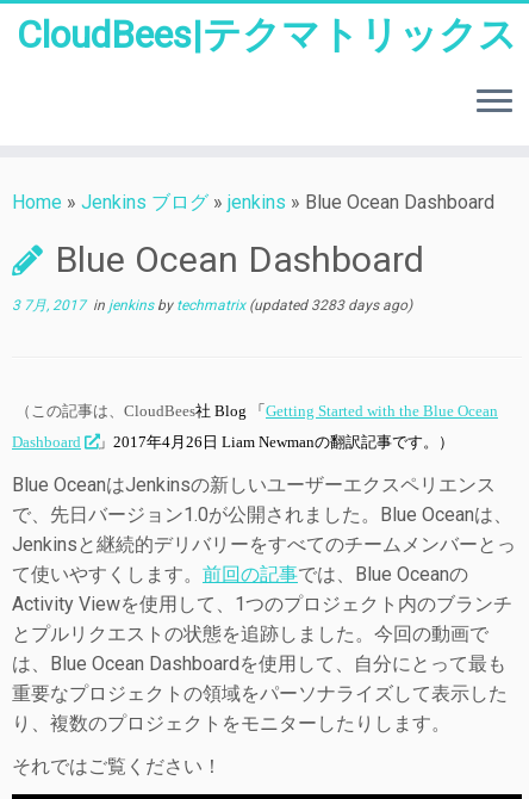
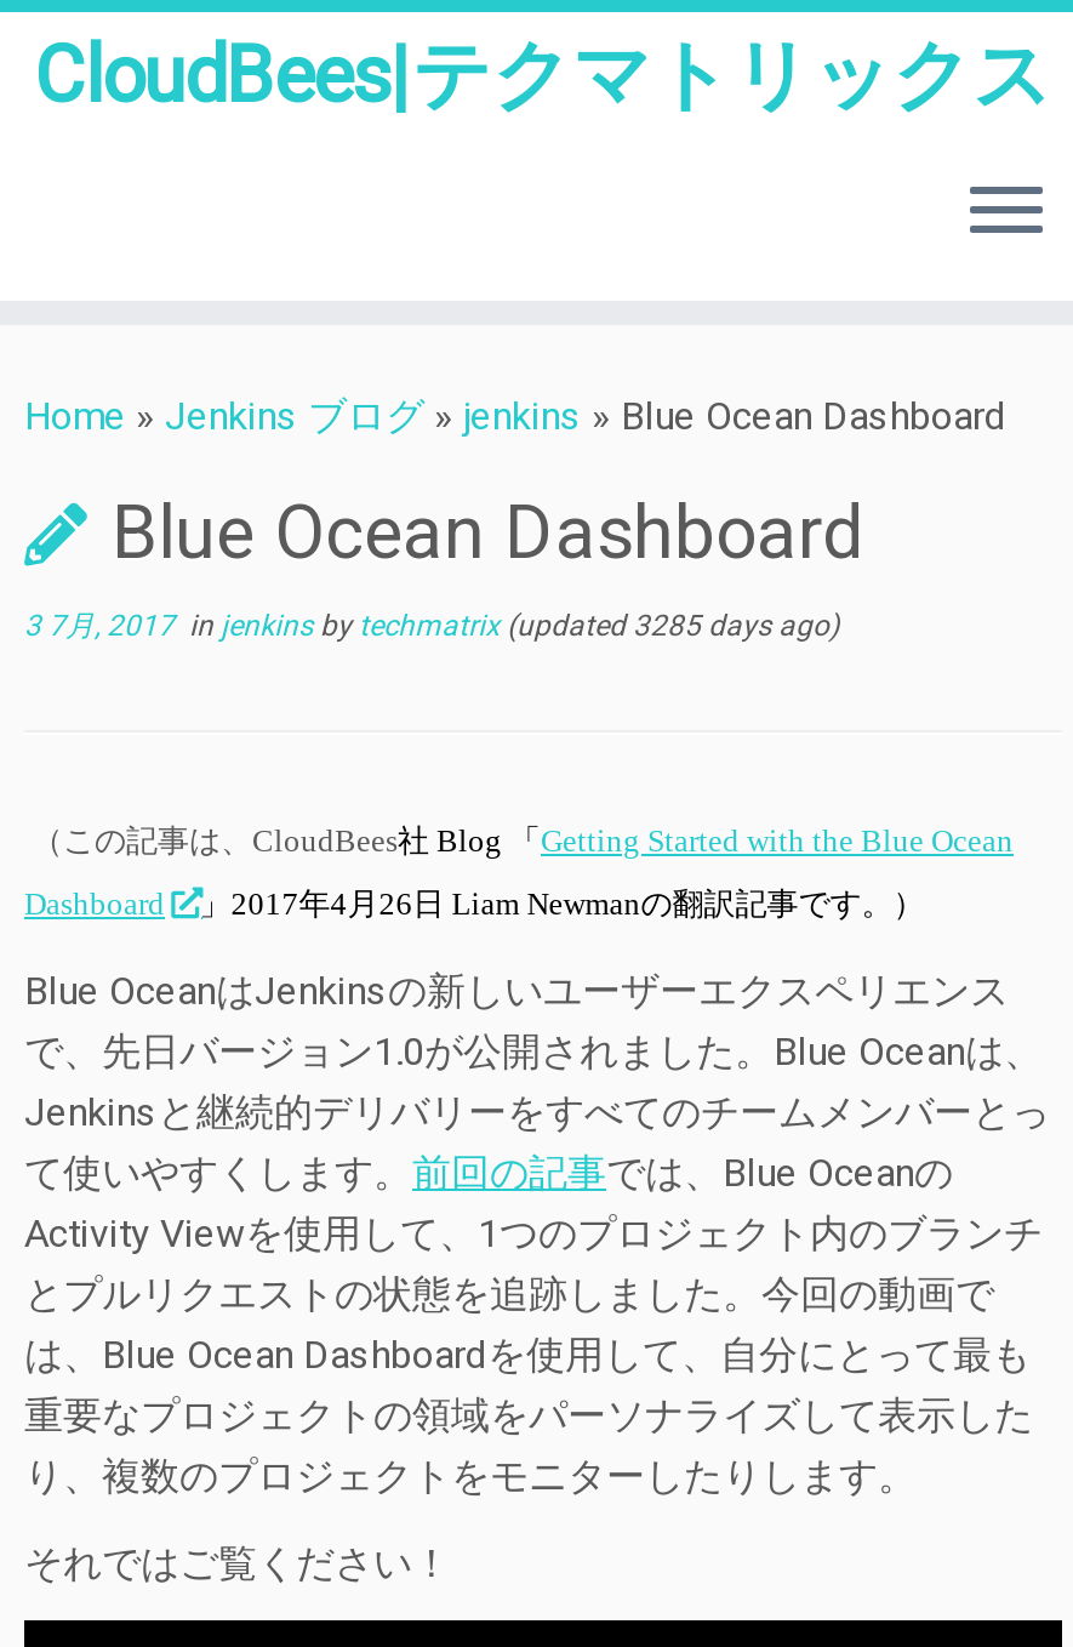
- 3 7月, 2017 in jenkins by techmatrix (updated 3283 days ago)
+ 3 7月, 2017 in jenkins by techmatrix (updated 3285 days ago)
